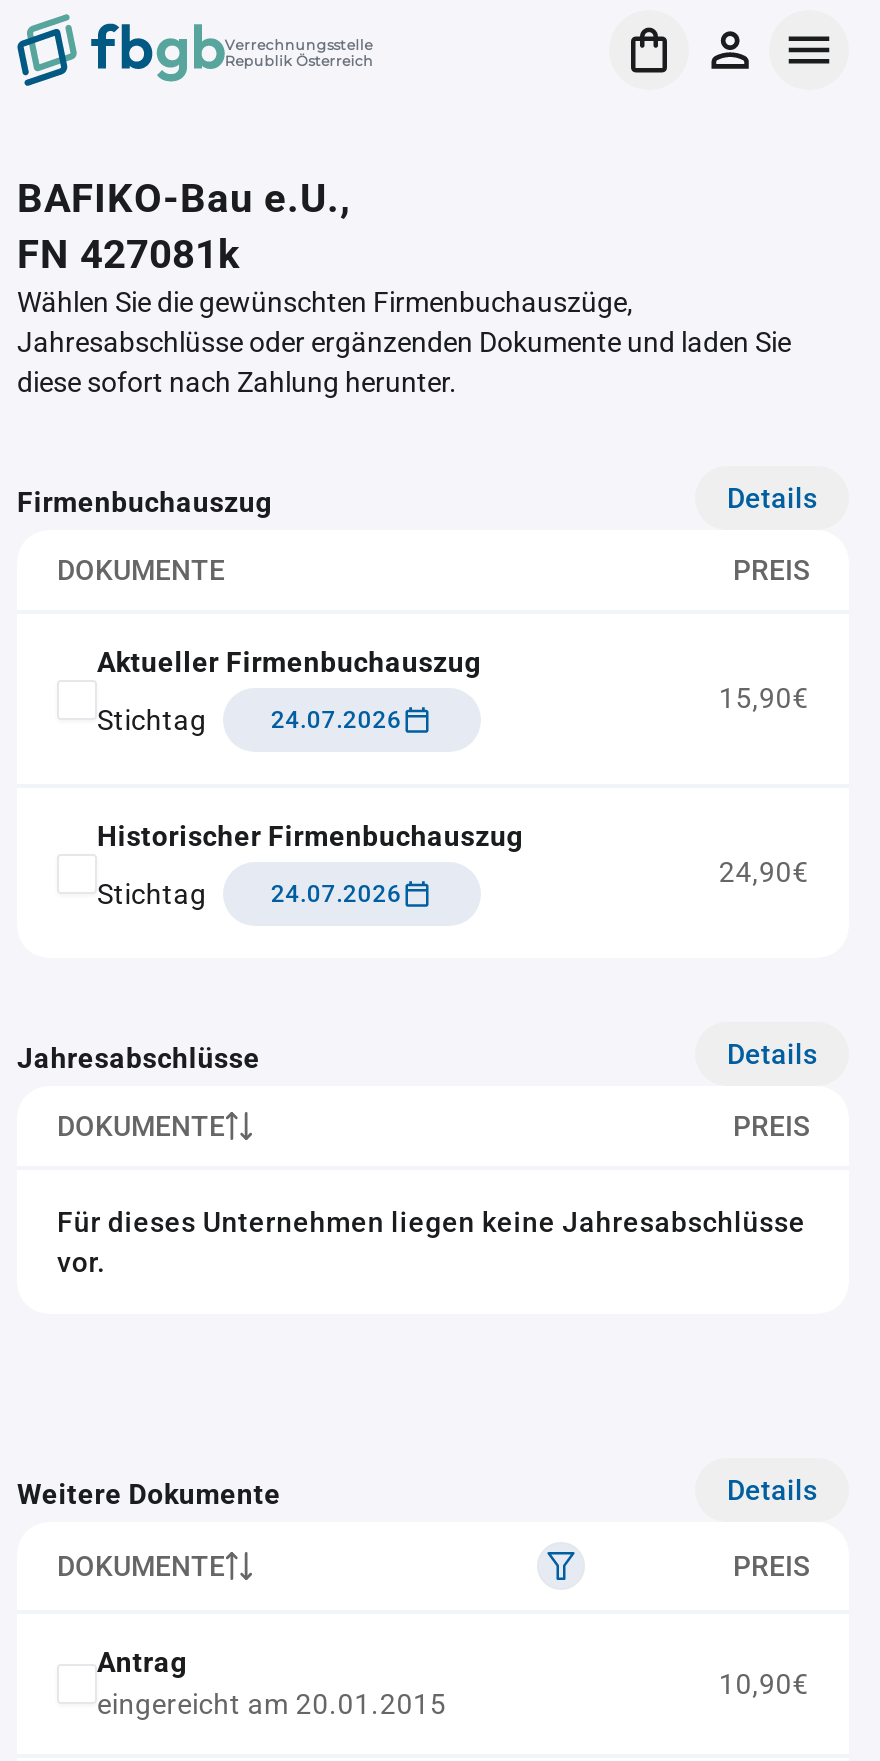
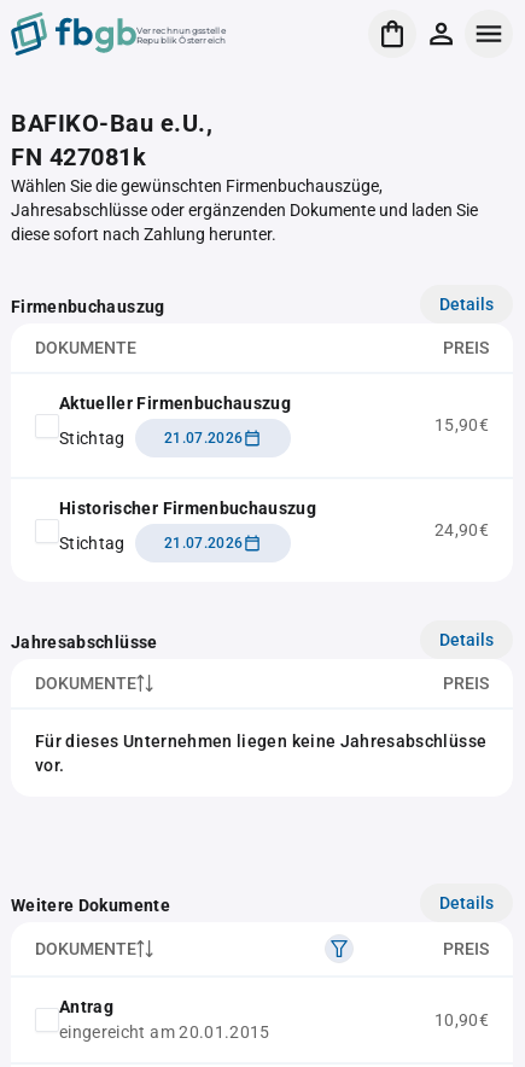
- 24.07.2026
+ 21.07.2026

- 24.07.2026
+ 21.07.2026
